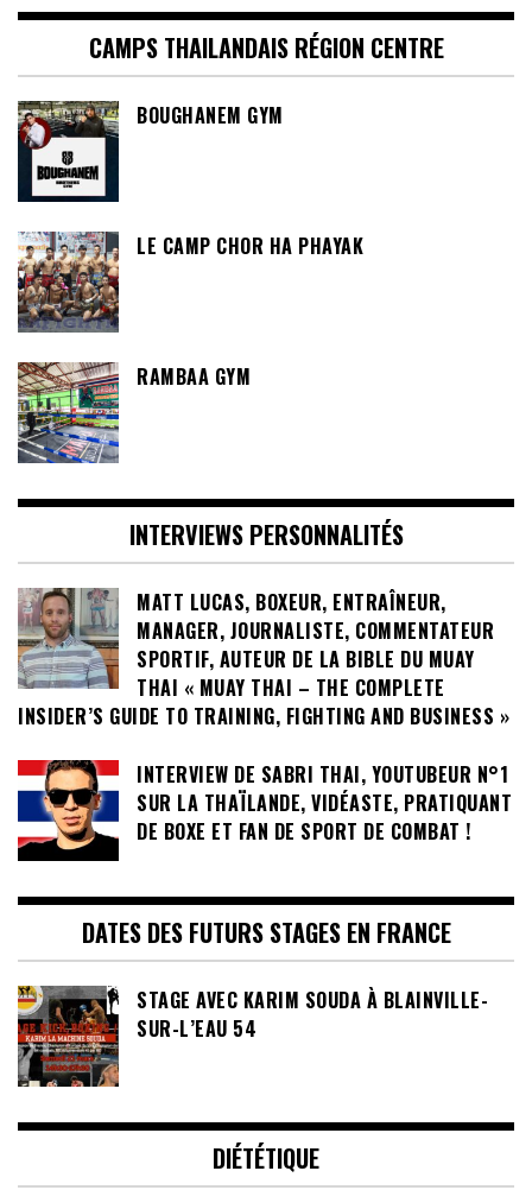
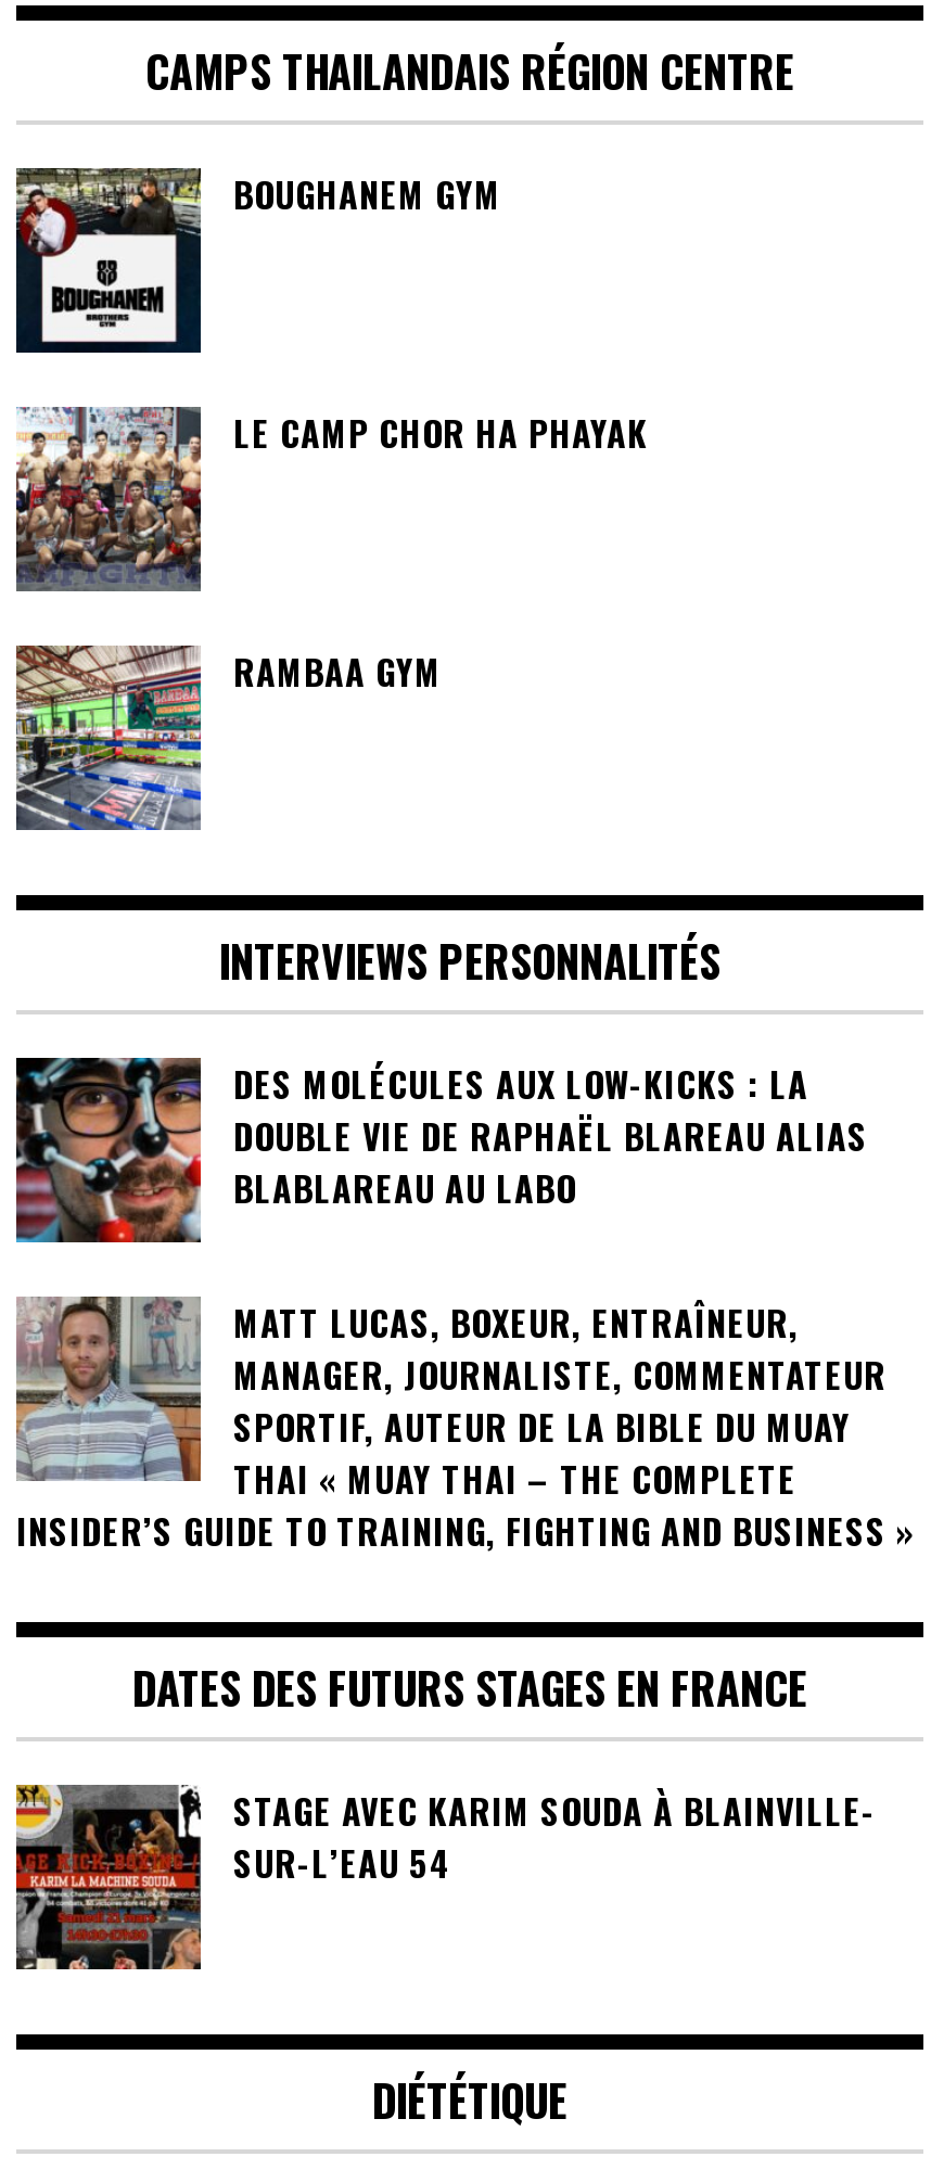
+ [image]
+ DES MOLÉCULES AUX LOW-KICKS : LA
+ DOUBLE VIE DE RAPHAËL BLAREAU ALIAS
+ BLABLAREAU AU LABO

moved down: [image] | MATT LUCAS, BOXEUR, ENTRAÎNEUR, | MANAGER, JOURNALISTE, COMMENTATEUR | SPORTIF, AUTEUR DE LA BIBLE DU MUAY | THAI « MUAY THAI – THE COMPLETE | INSIDER’S GUIDE TO TRAINING, FIGHTING AND BUSINESS »

- [image]
- INTERVIEW DE SABRI THAI, YOUTUBEUR N°1
- SUR LA THAÏLANDE, VIDÉASTE, PRATIQUANT
- DE BOXE ET FAN DE SPORT DE COMBAT !
